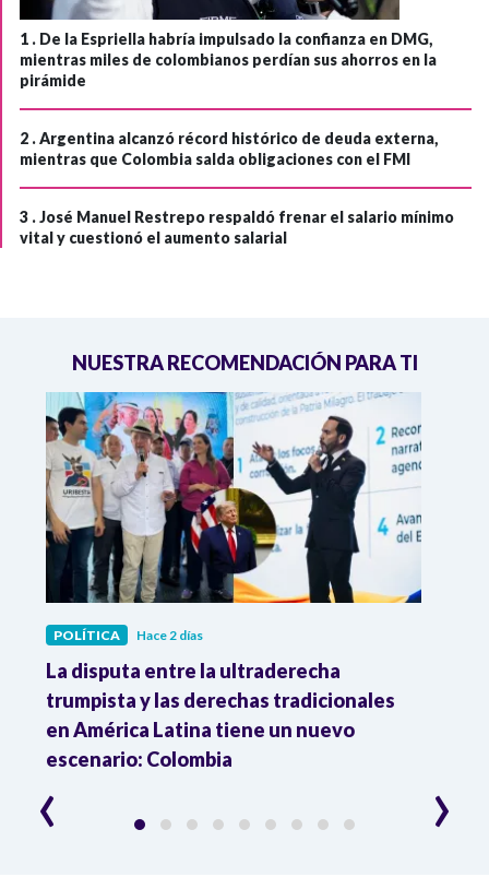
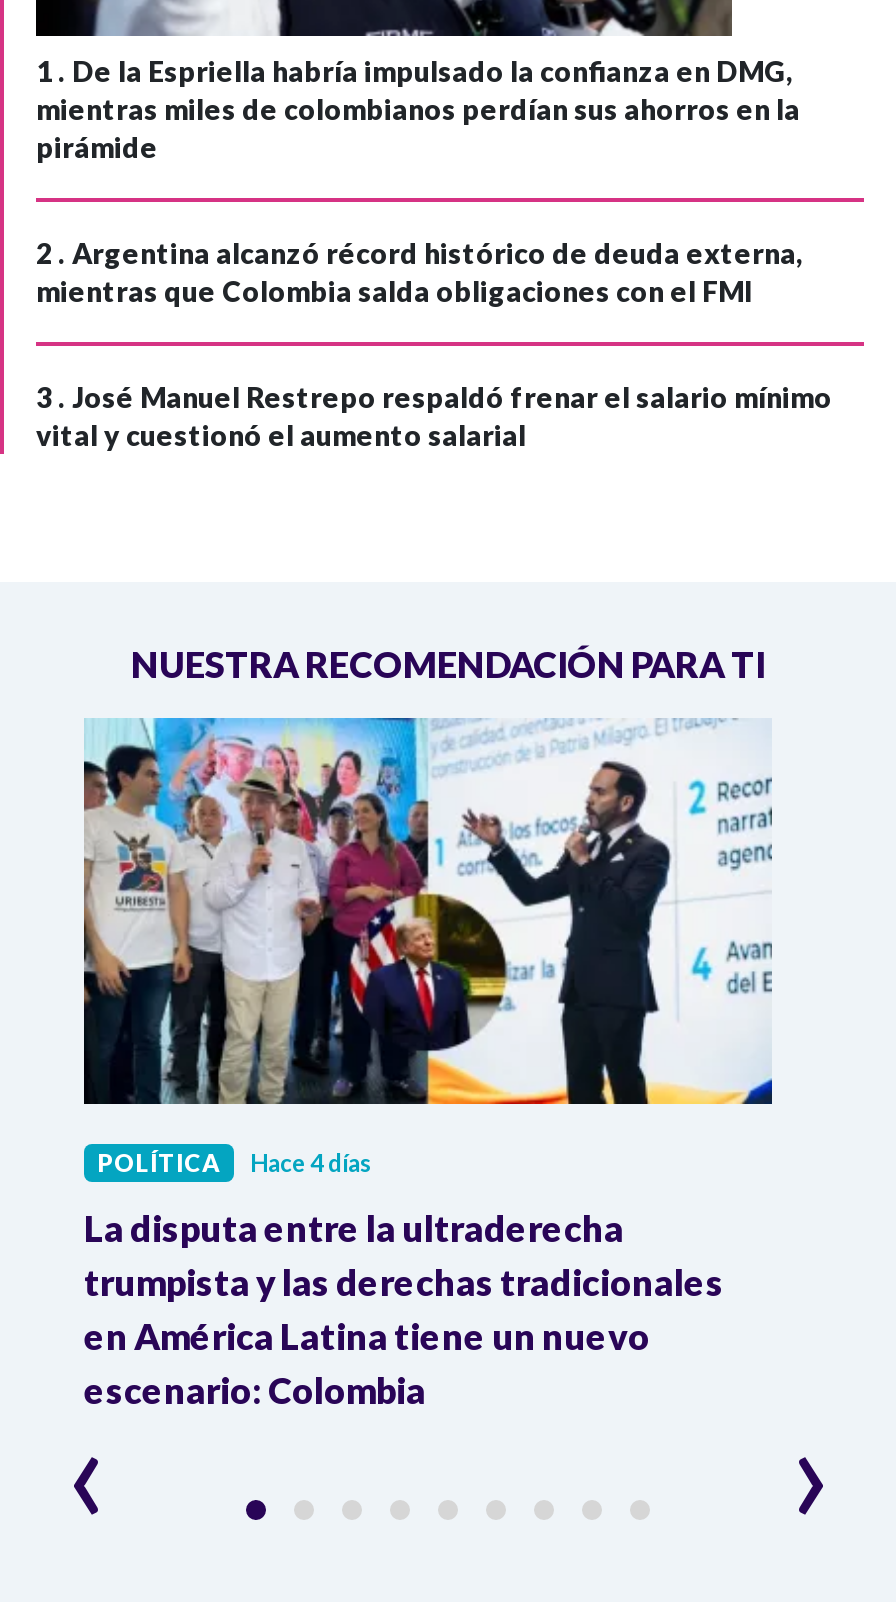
- POLÍTICA Hace 2 días
+ POLÍTICA Hace 4 días
